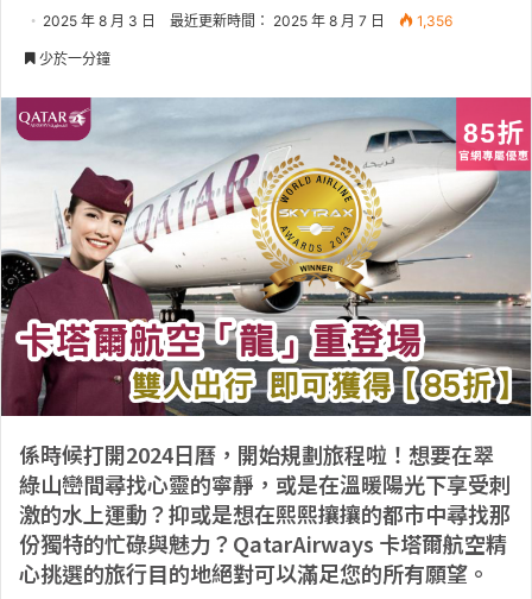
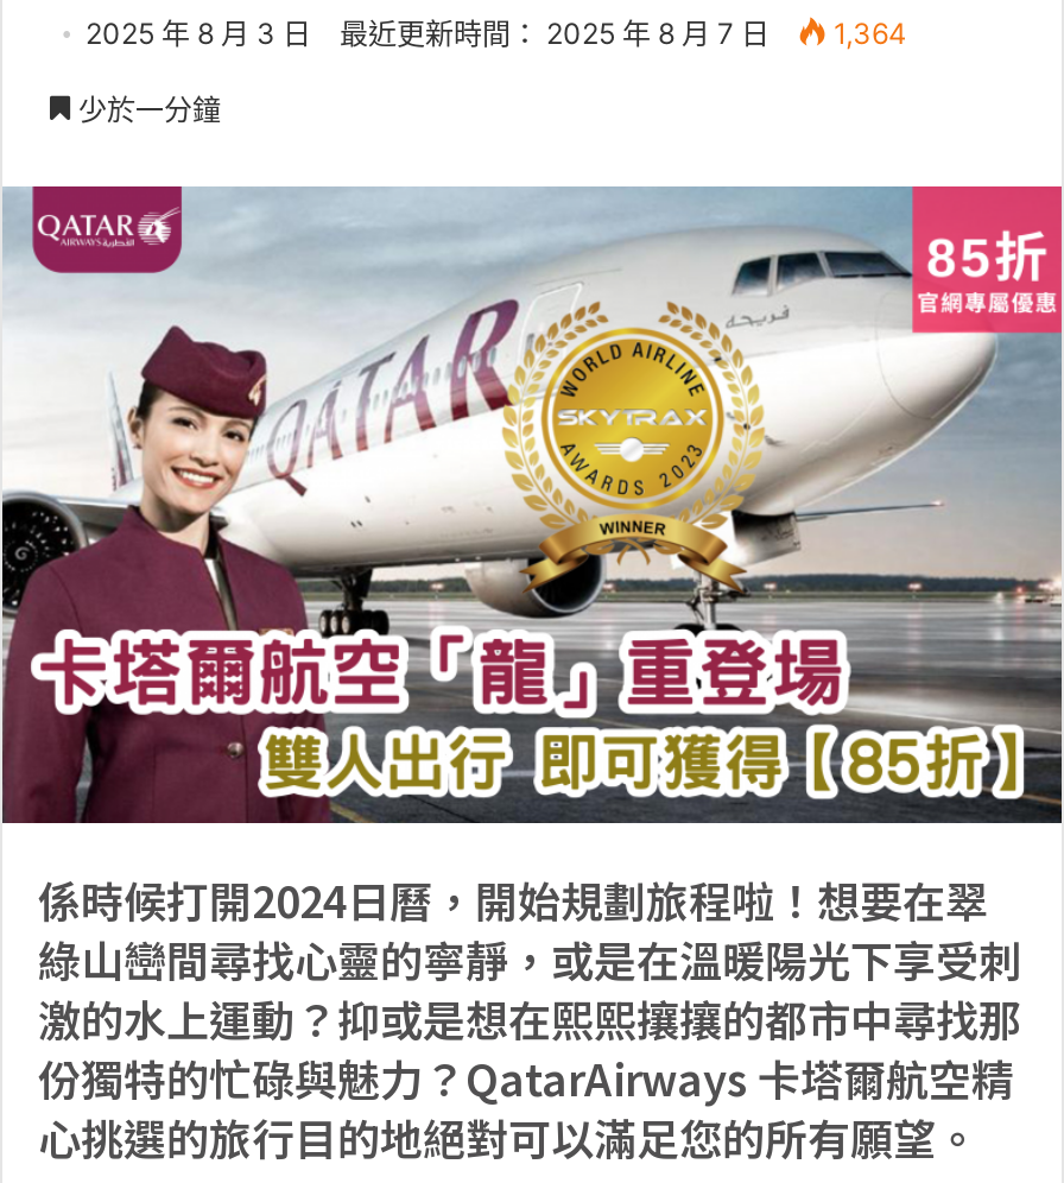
- 2025 年 8 月 3 日 最近更新時間： 2025 年 8 月 7 日 1,356
+ 2025 年 8 月 3 日 最近更新時間： 2025 年 8 月 7 日 1,364
